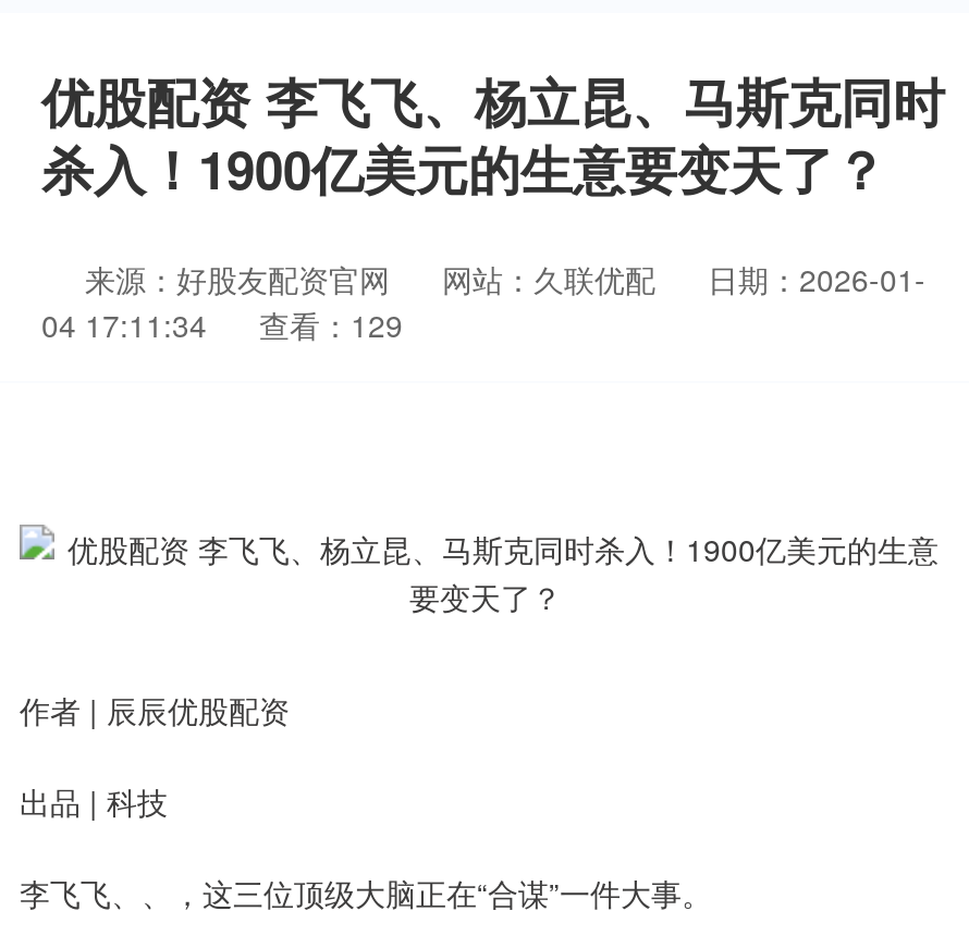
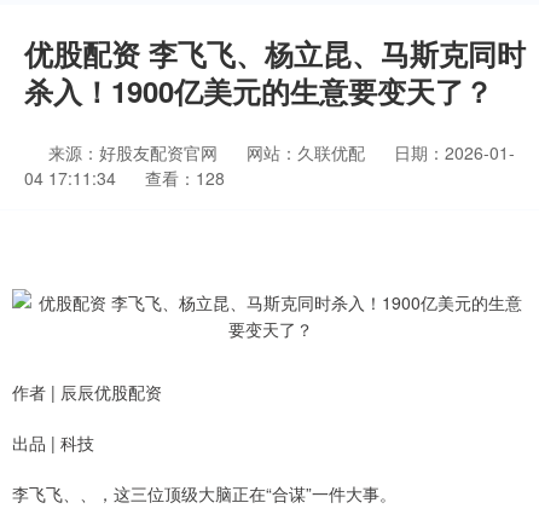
- 04 17:11:34 查看：129
+ 04 17:11:34 查看：128
